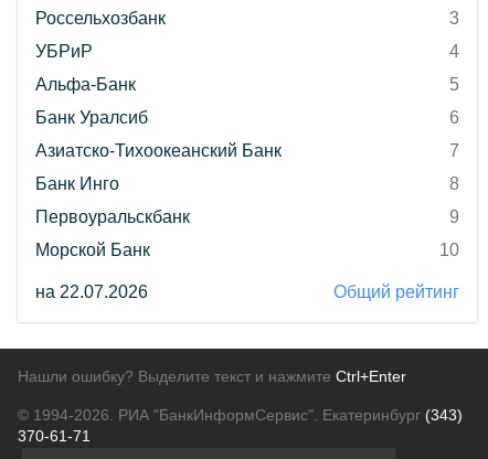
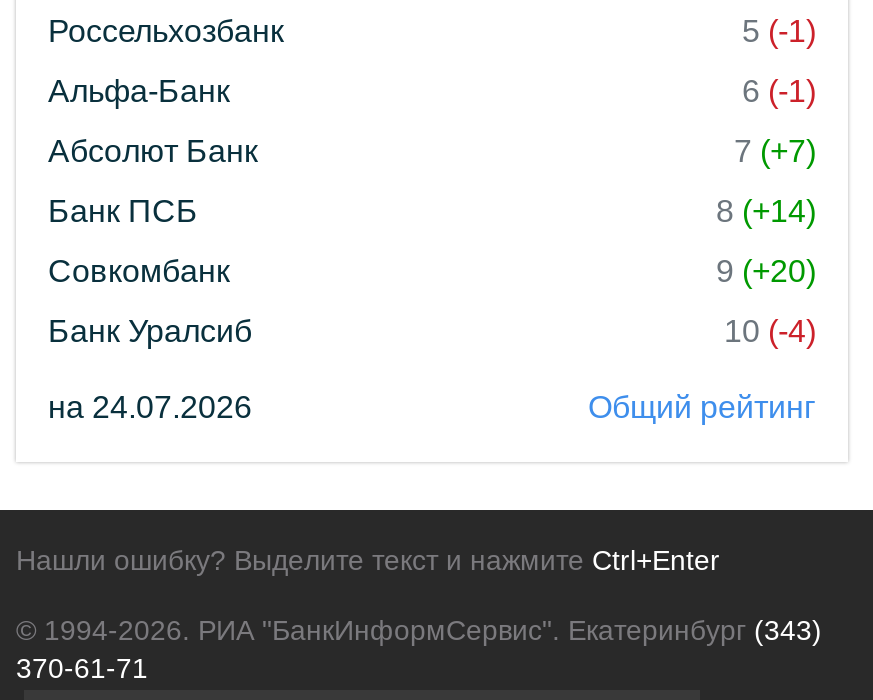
- 3
- УБРиР
- 4
+ 5 (-1)

- 5
+ 6 (-1)
+ Абсолют Банк
+ 7 (+7)
+ Банк ПСБ
+ 8 (+14)
+ Совкомбанк
+ 9 (+20)

- 6
- Азиатско-Тихоокеанский Банк
- 7
- Банк Инго
- 8
- Первоуральскбанк
- 9
- Морской Банк
- 10
- на 22.07.2026
+ 10 (-4)
+ на 24.07.2026

moved down: Банк Уралсиб
